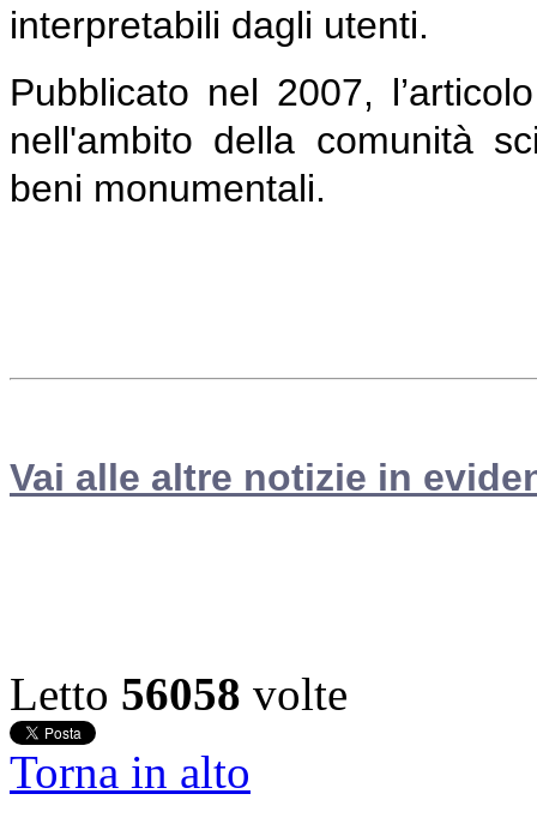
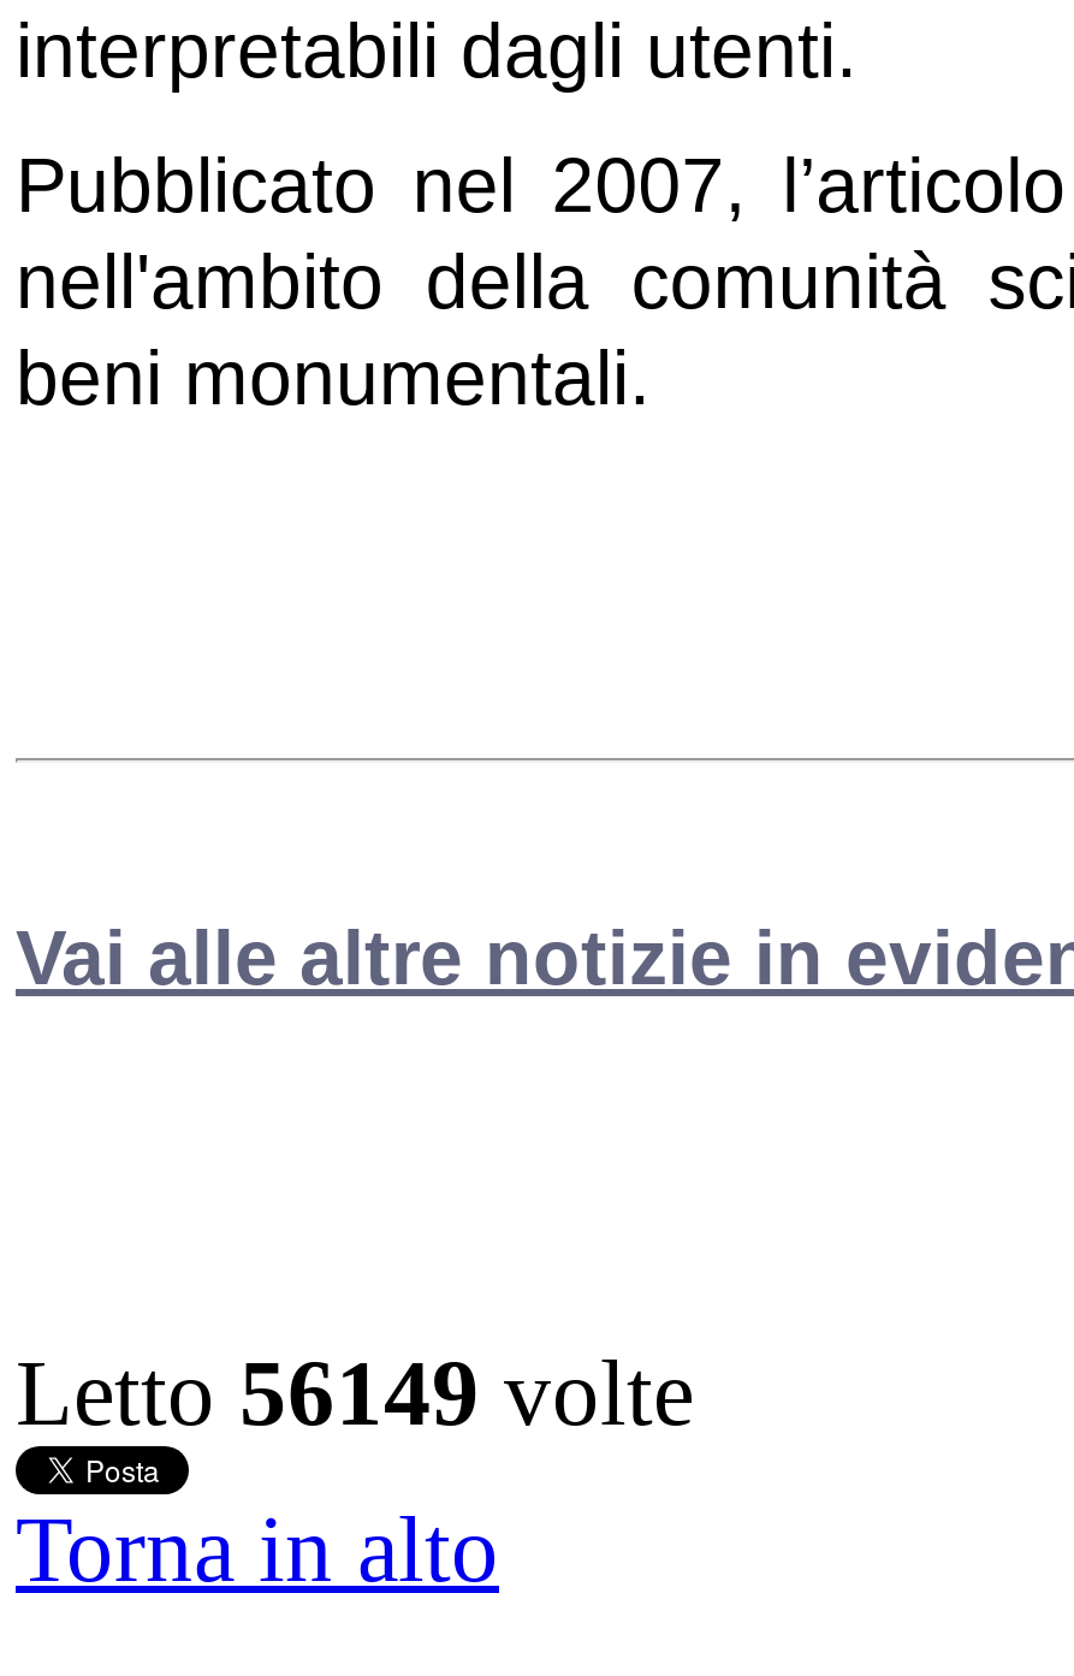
- Letto 56058 volte
+ Letto 56149 volte
